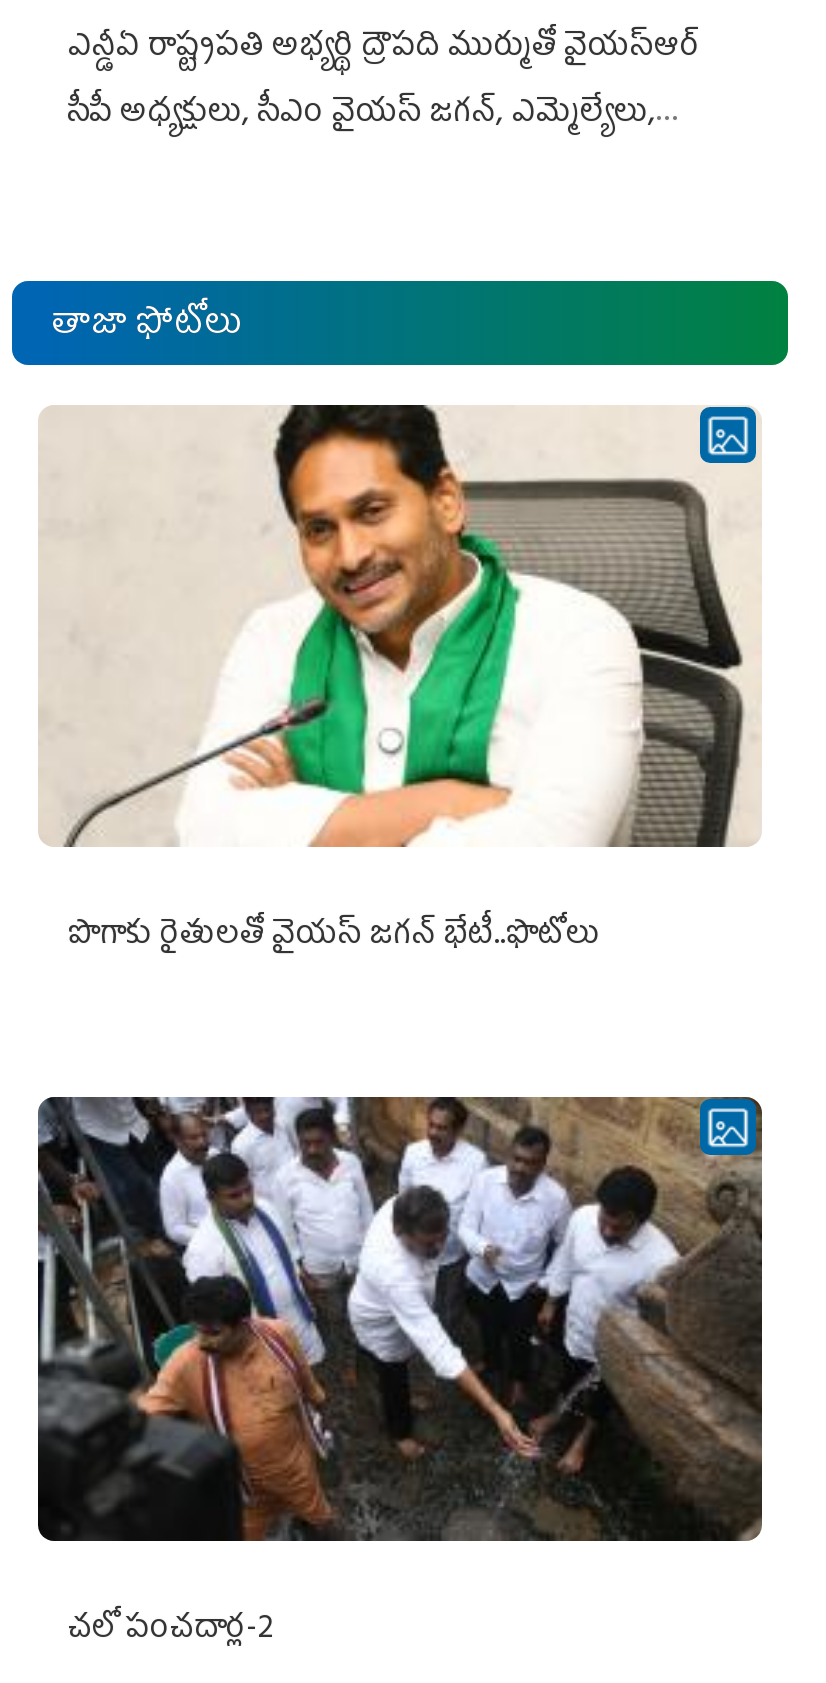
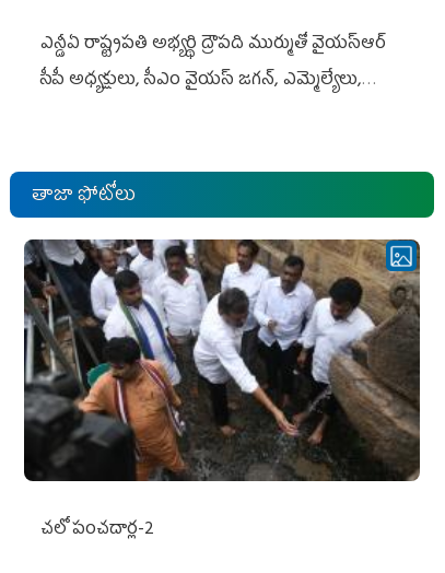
- [image]
- పొగాకు రైతులతో వైయస్‌ జగన్‌ భేటీ..ఫొటోలు
